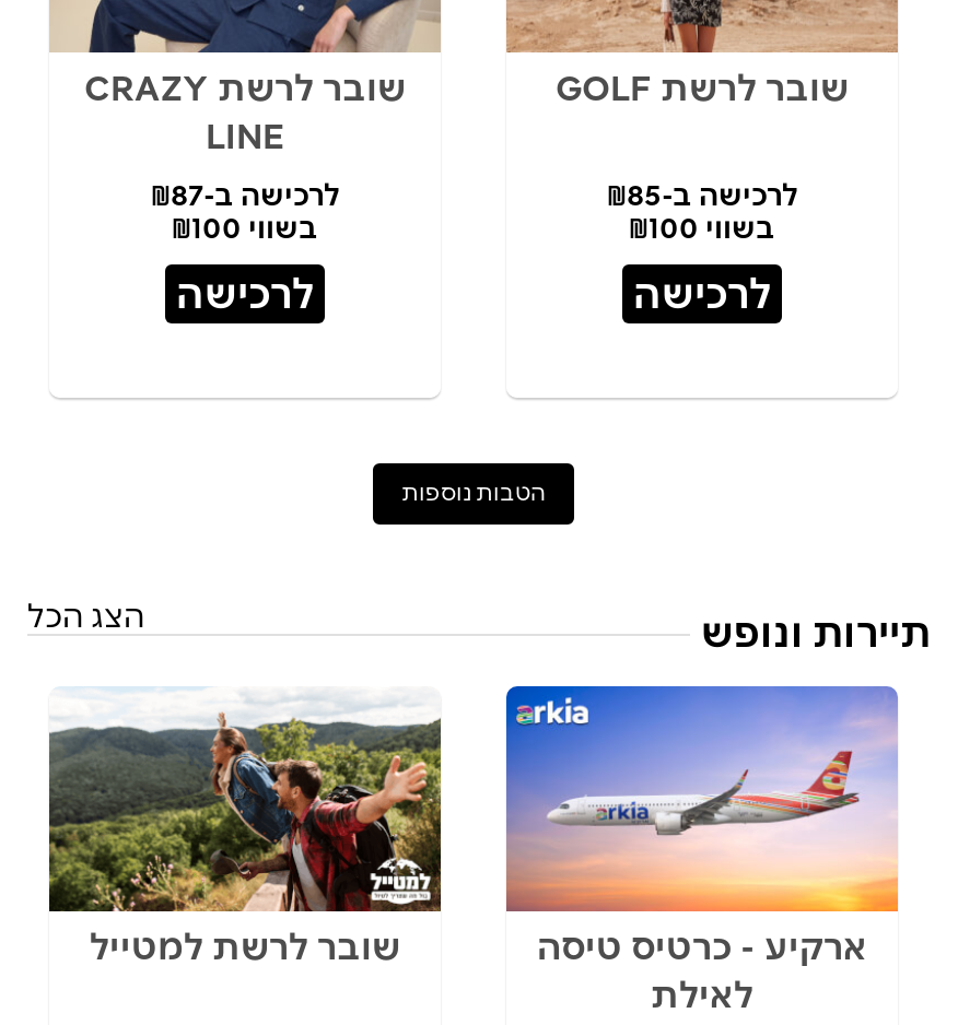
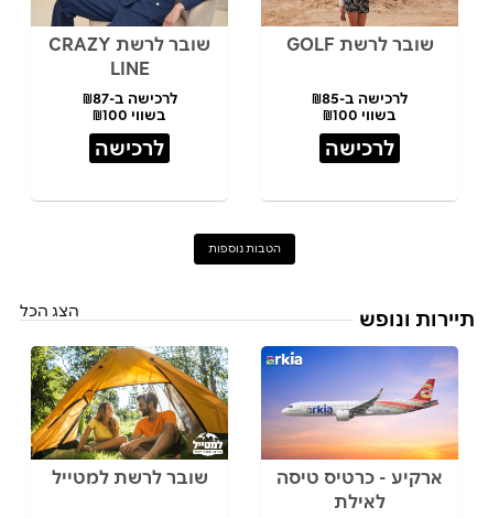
- [image]
+ [image]
